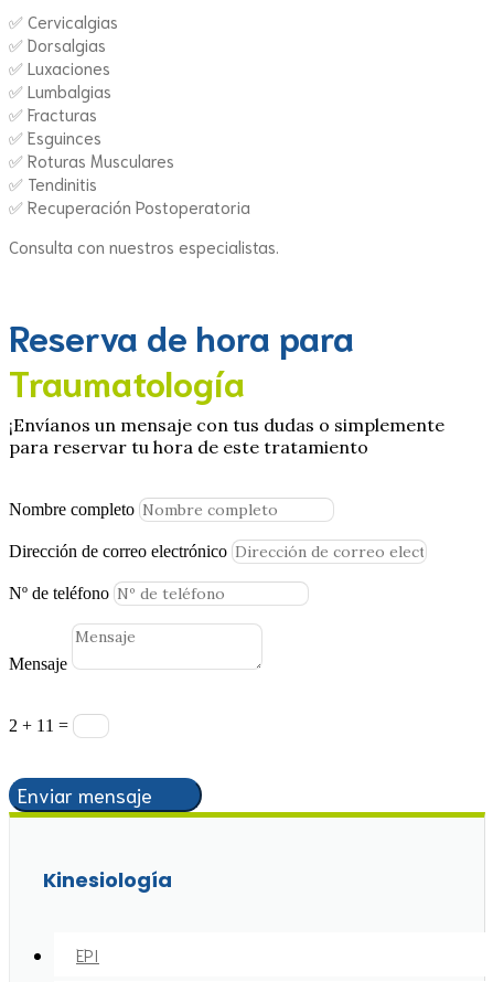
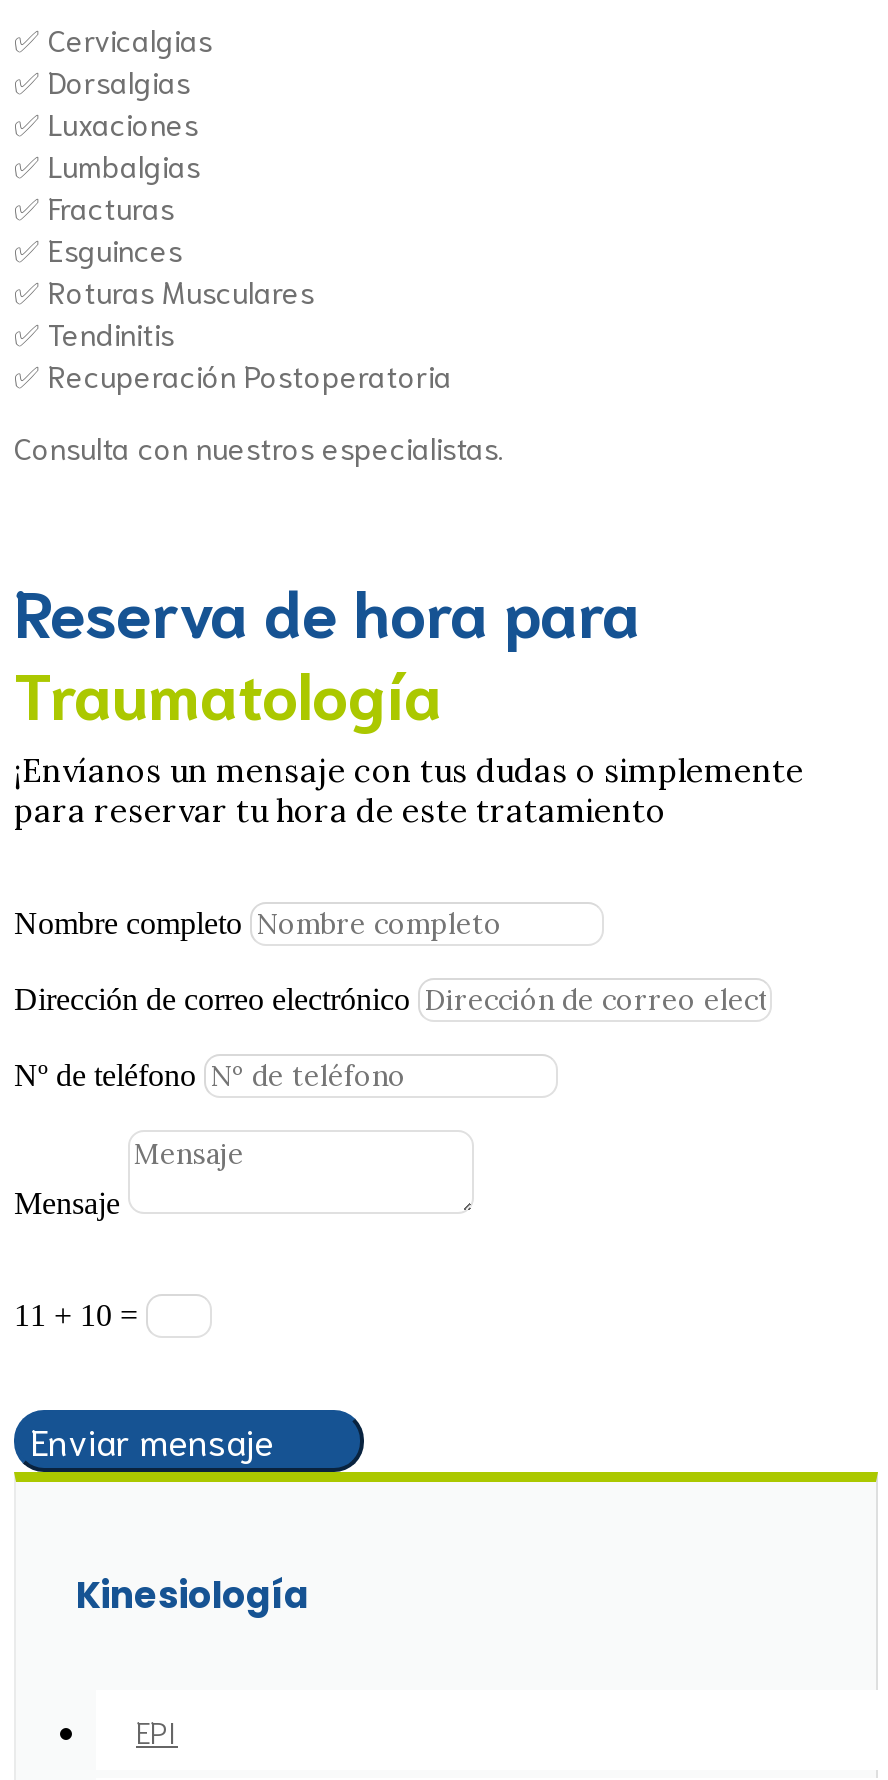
- 2 + 11 =
+ 11 + 10 =
